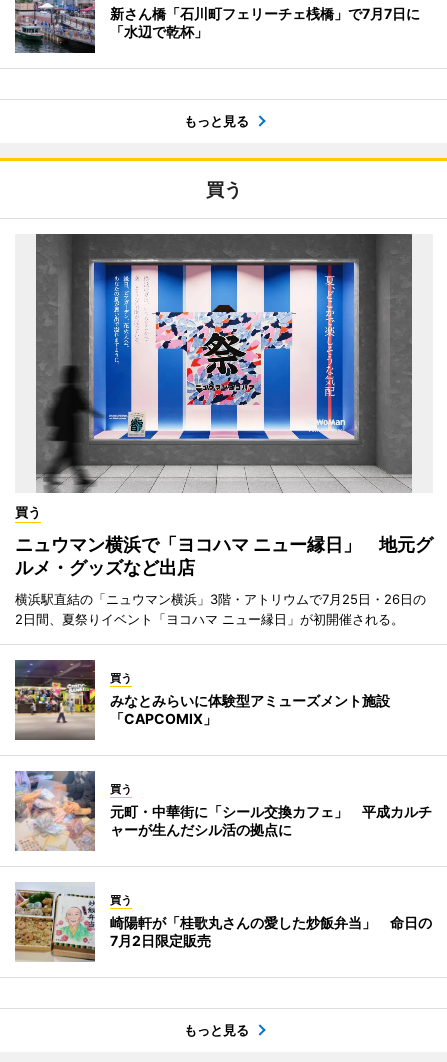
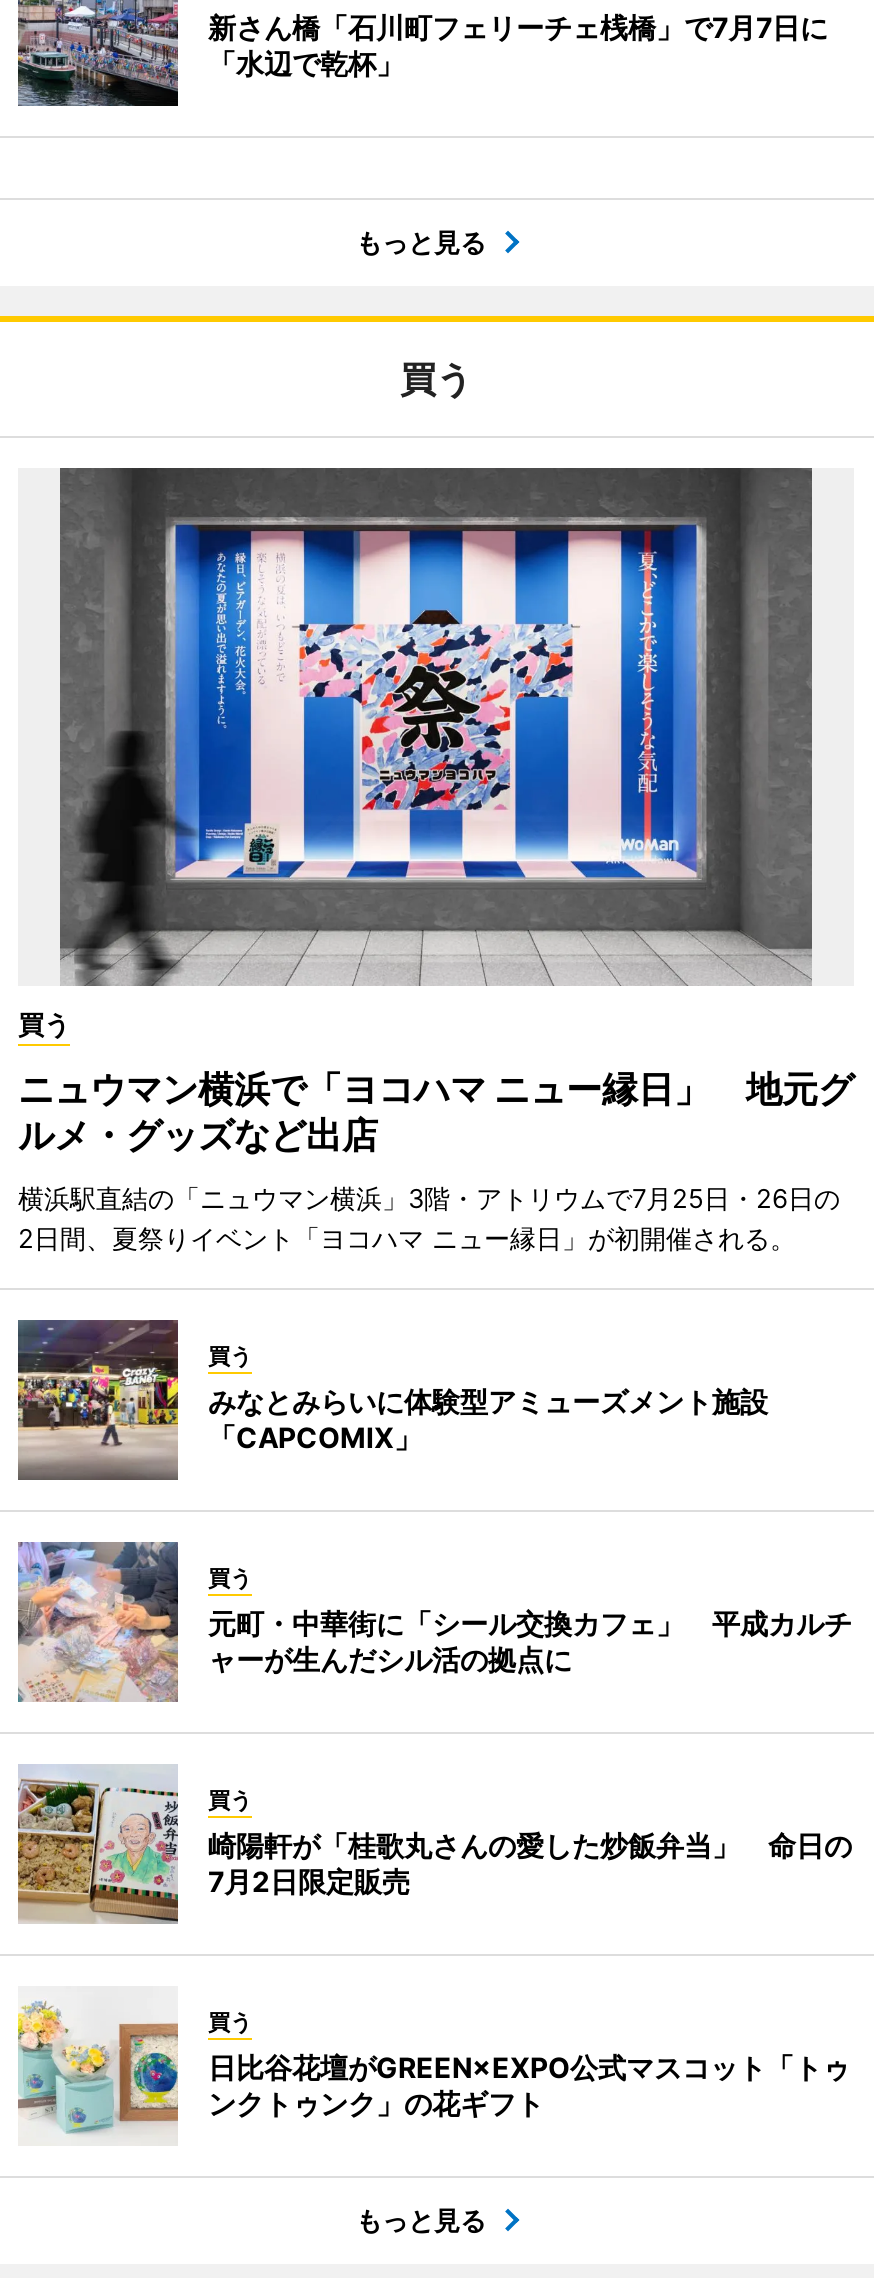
+ [image]
+ 買う
+ 日比谷花壇がGREEN×EXPO公式マスコット「トゥ
+ ンクトゥンク」の花ギフト
